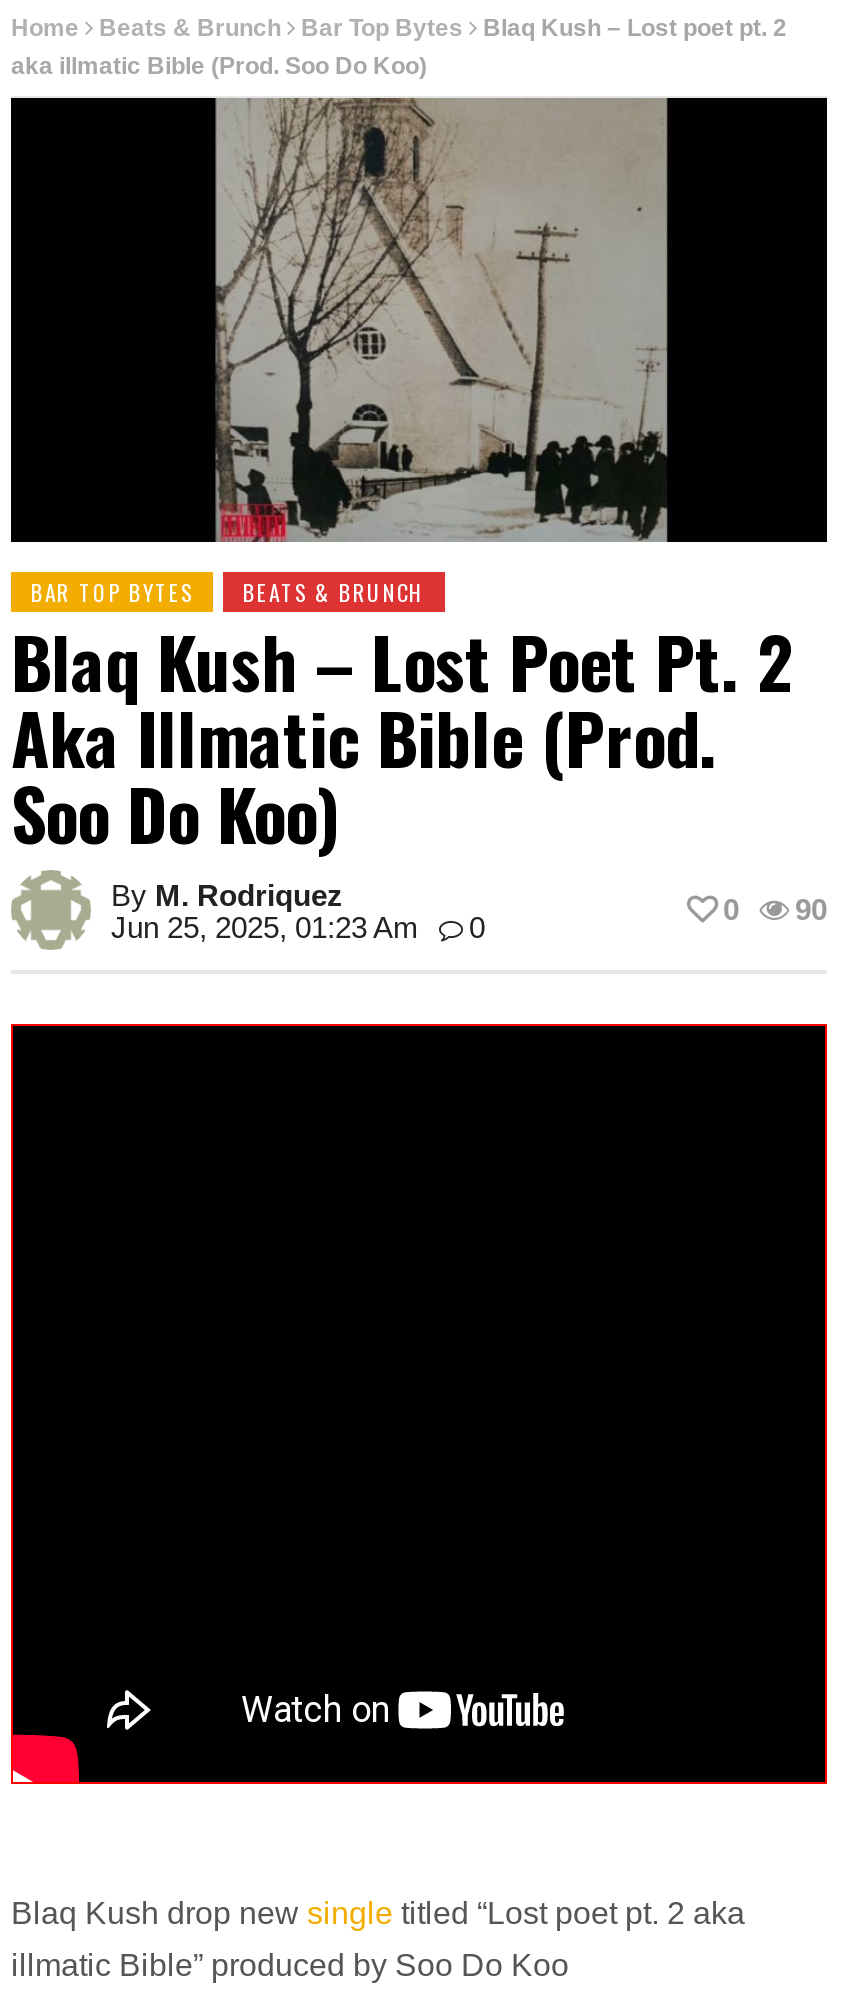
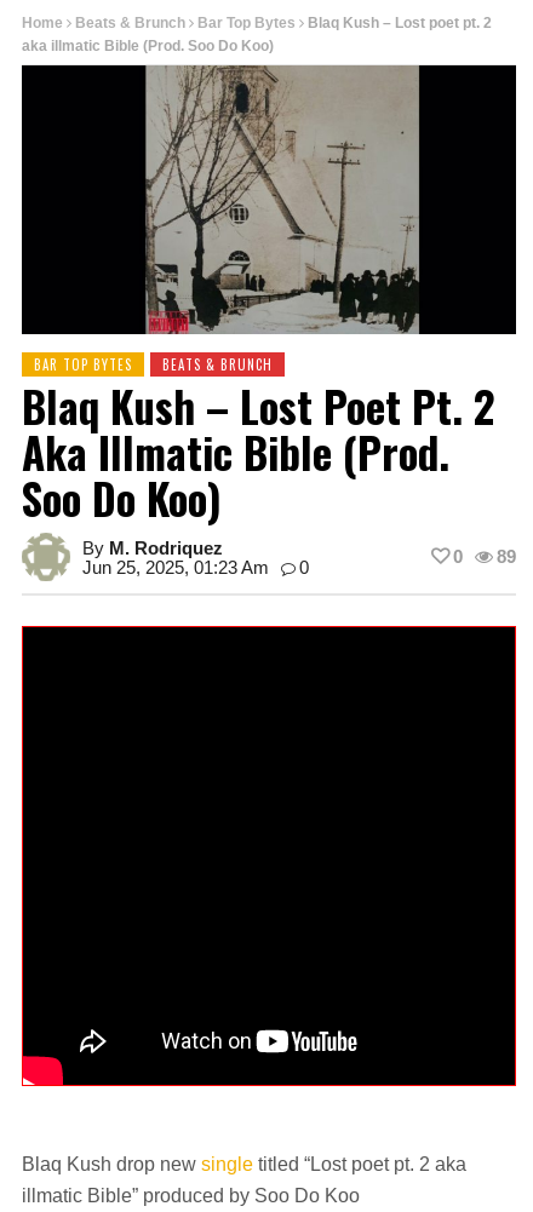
- 0 90
+ 0 89
